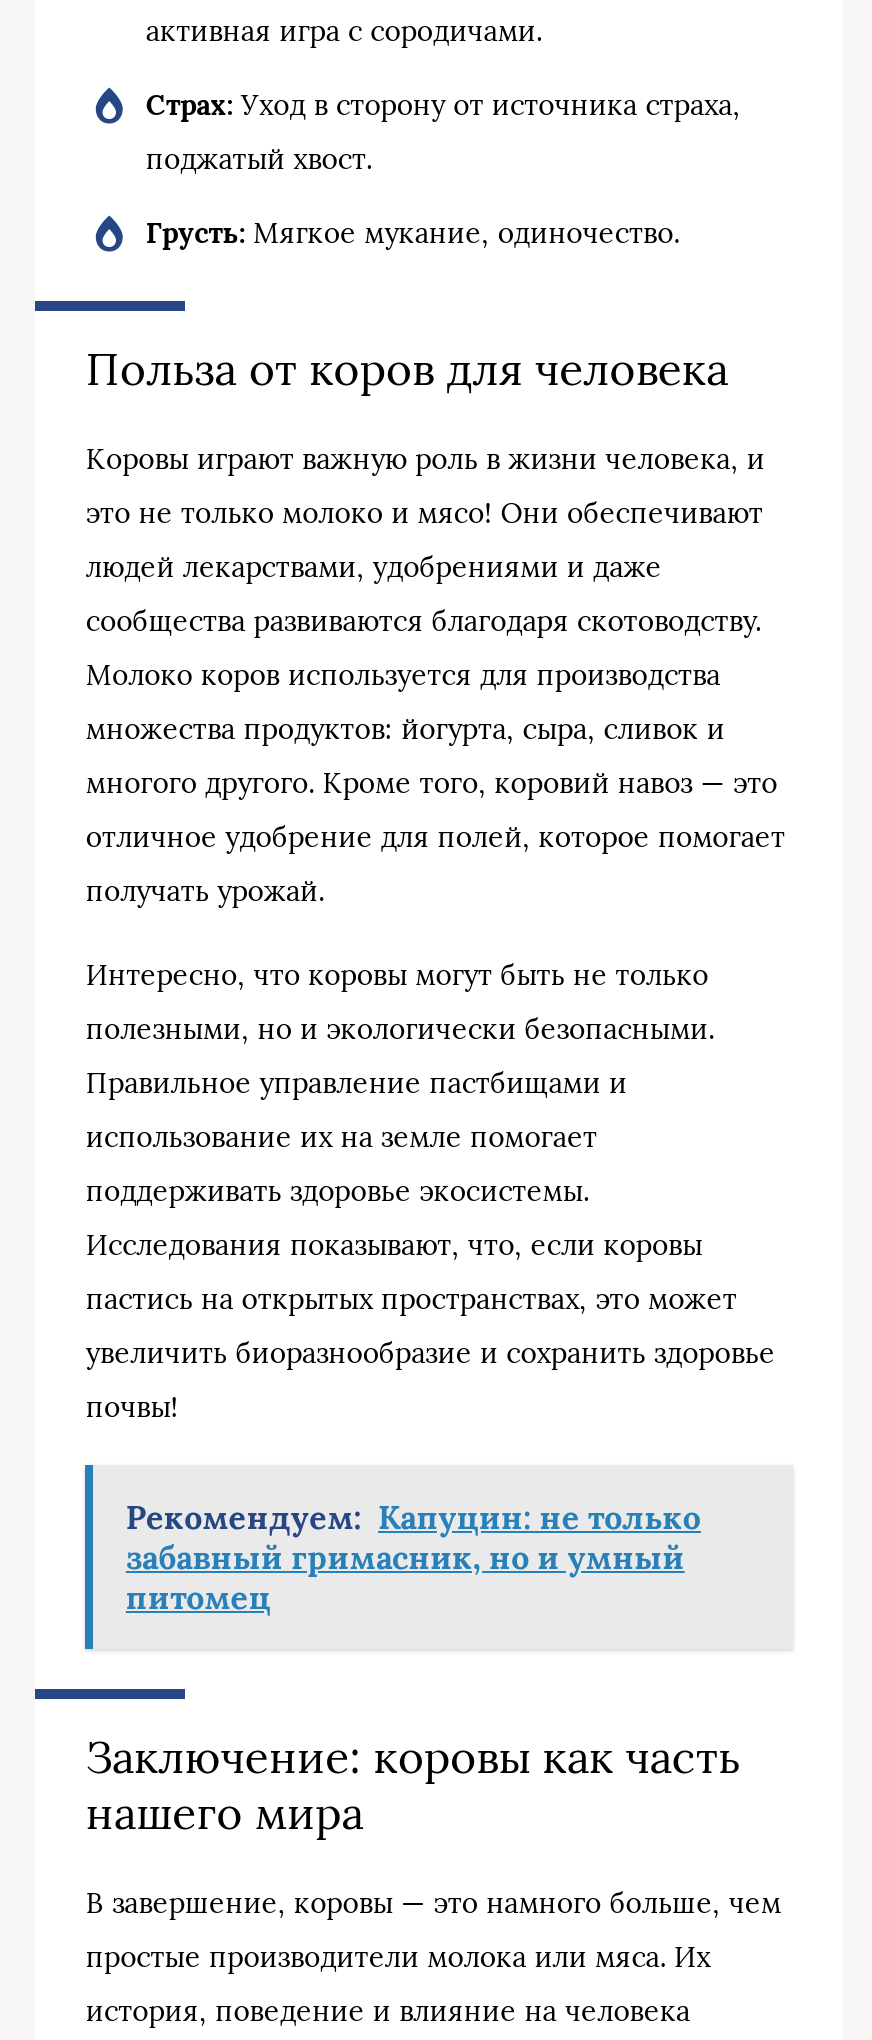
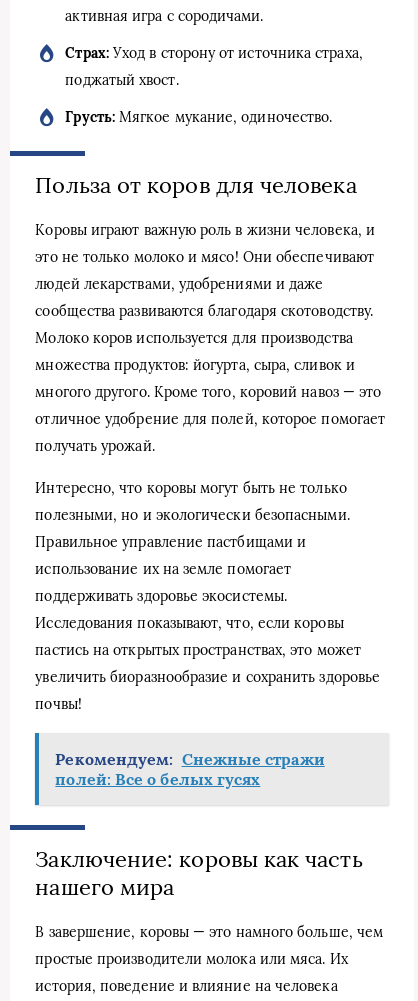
- Рекомендуем: Капуцин: не только
- забавный гримасник, но и умный
- питомец
+ Рекомендуем: Снежные стражи
+ полей: Все о белых гусях
